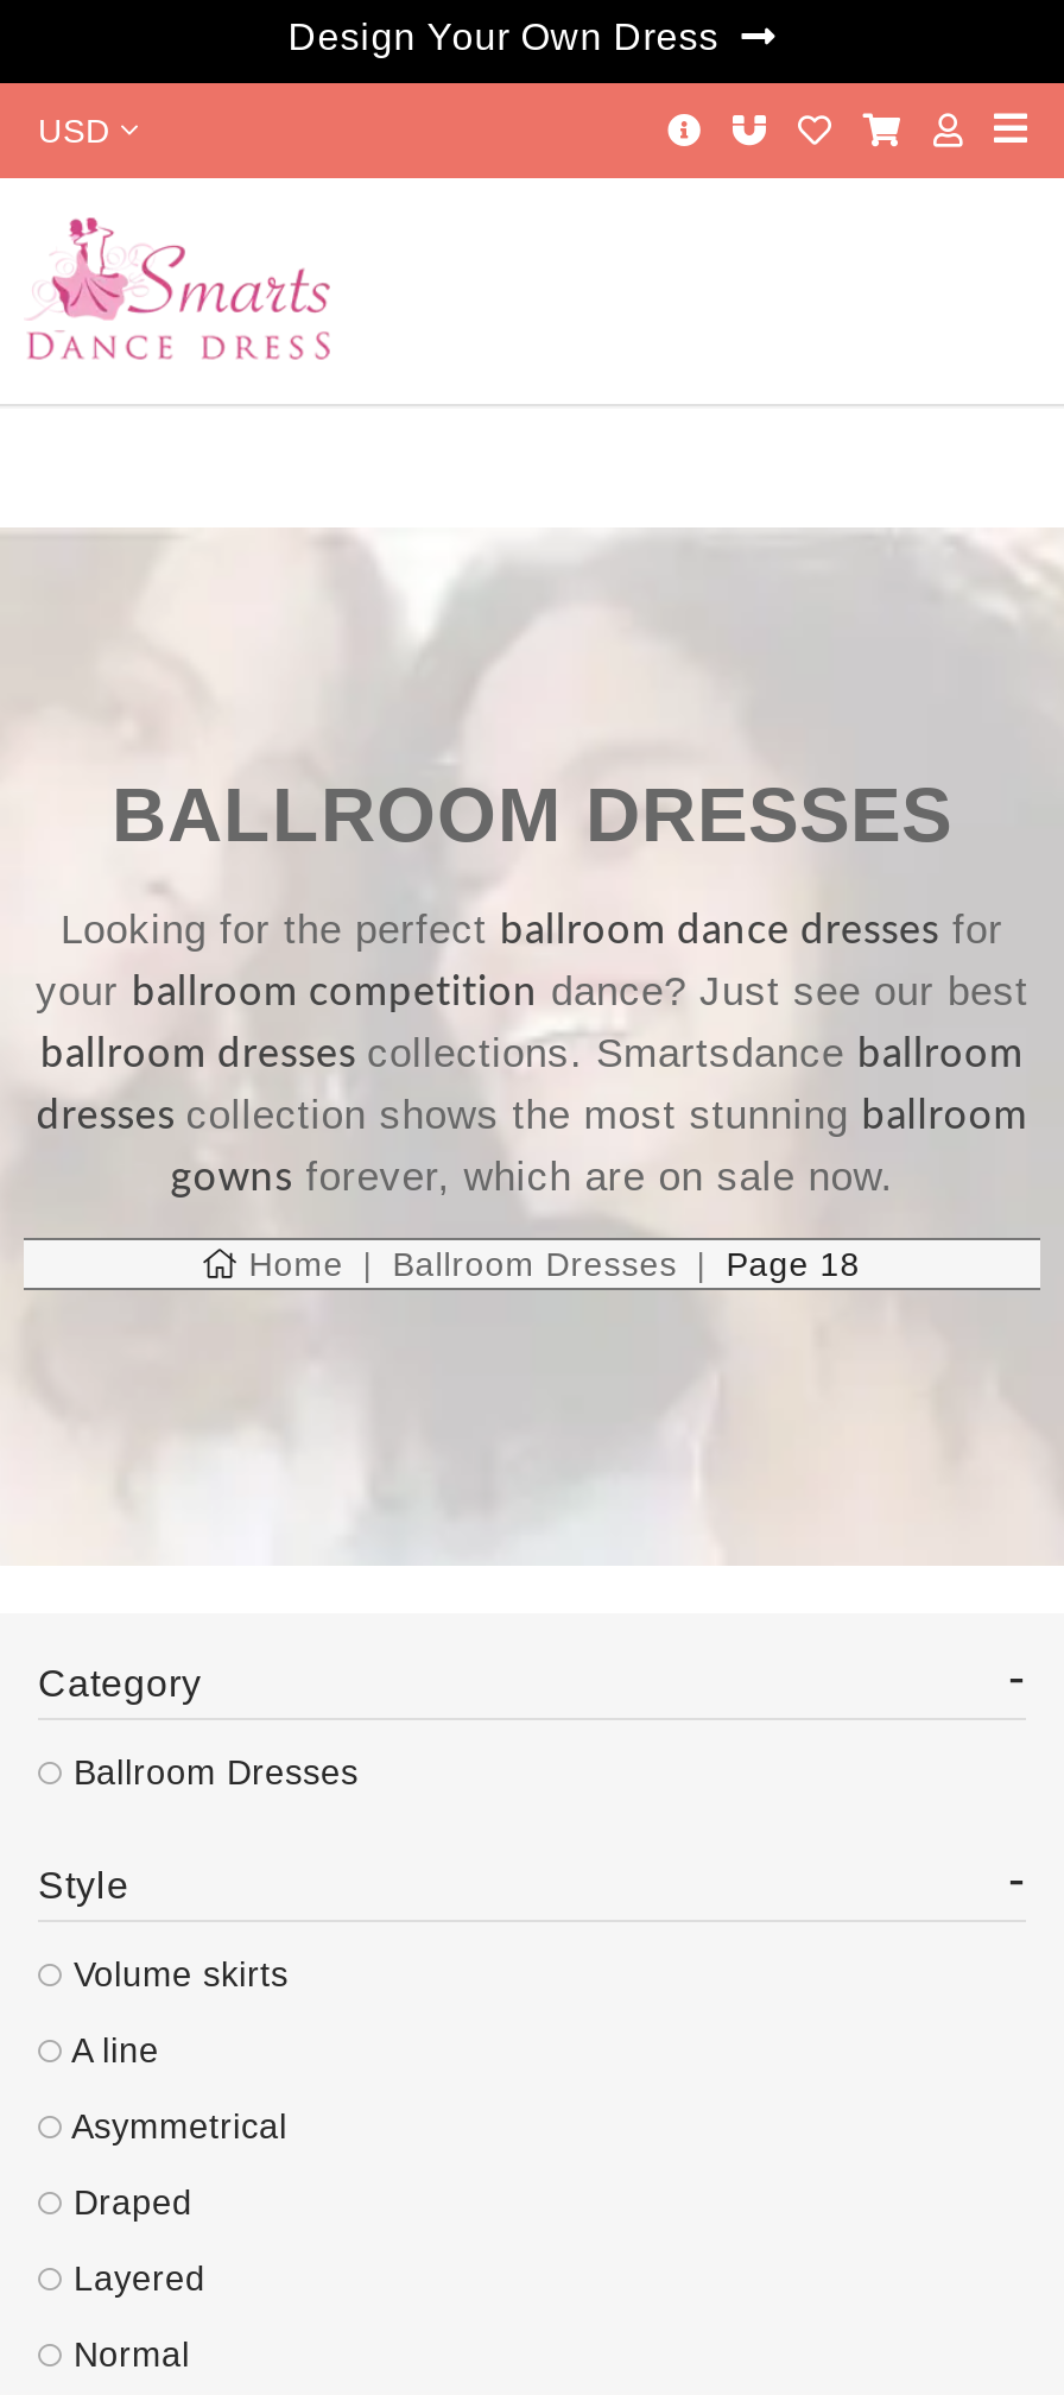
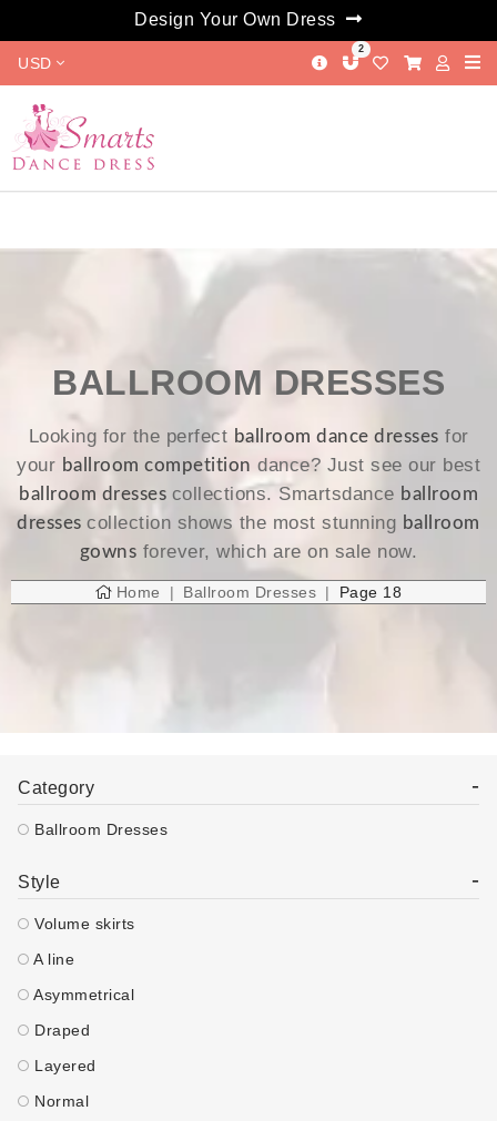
+ 2
